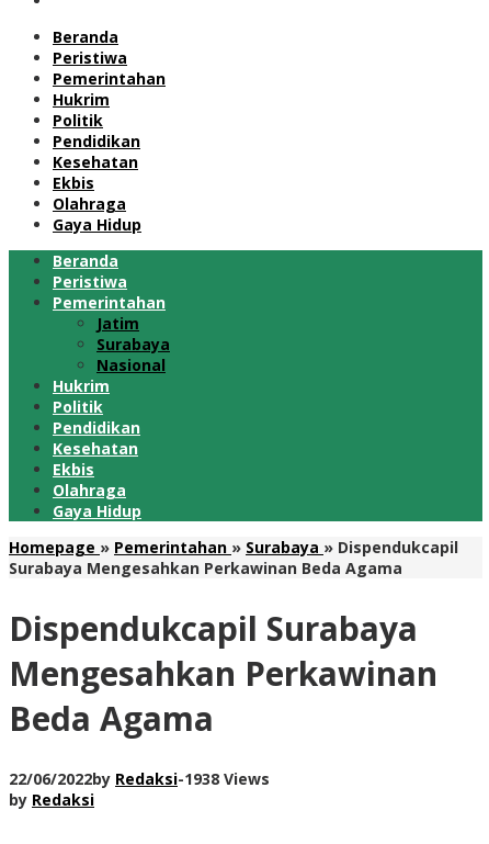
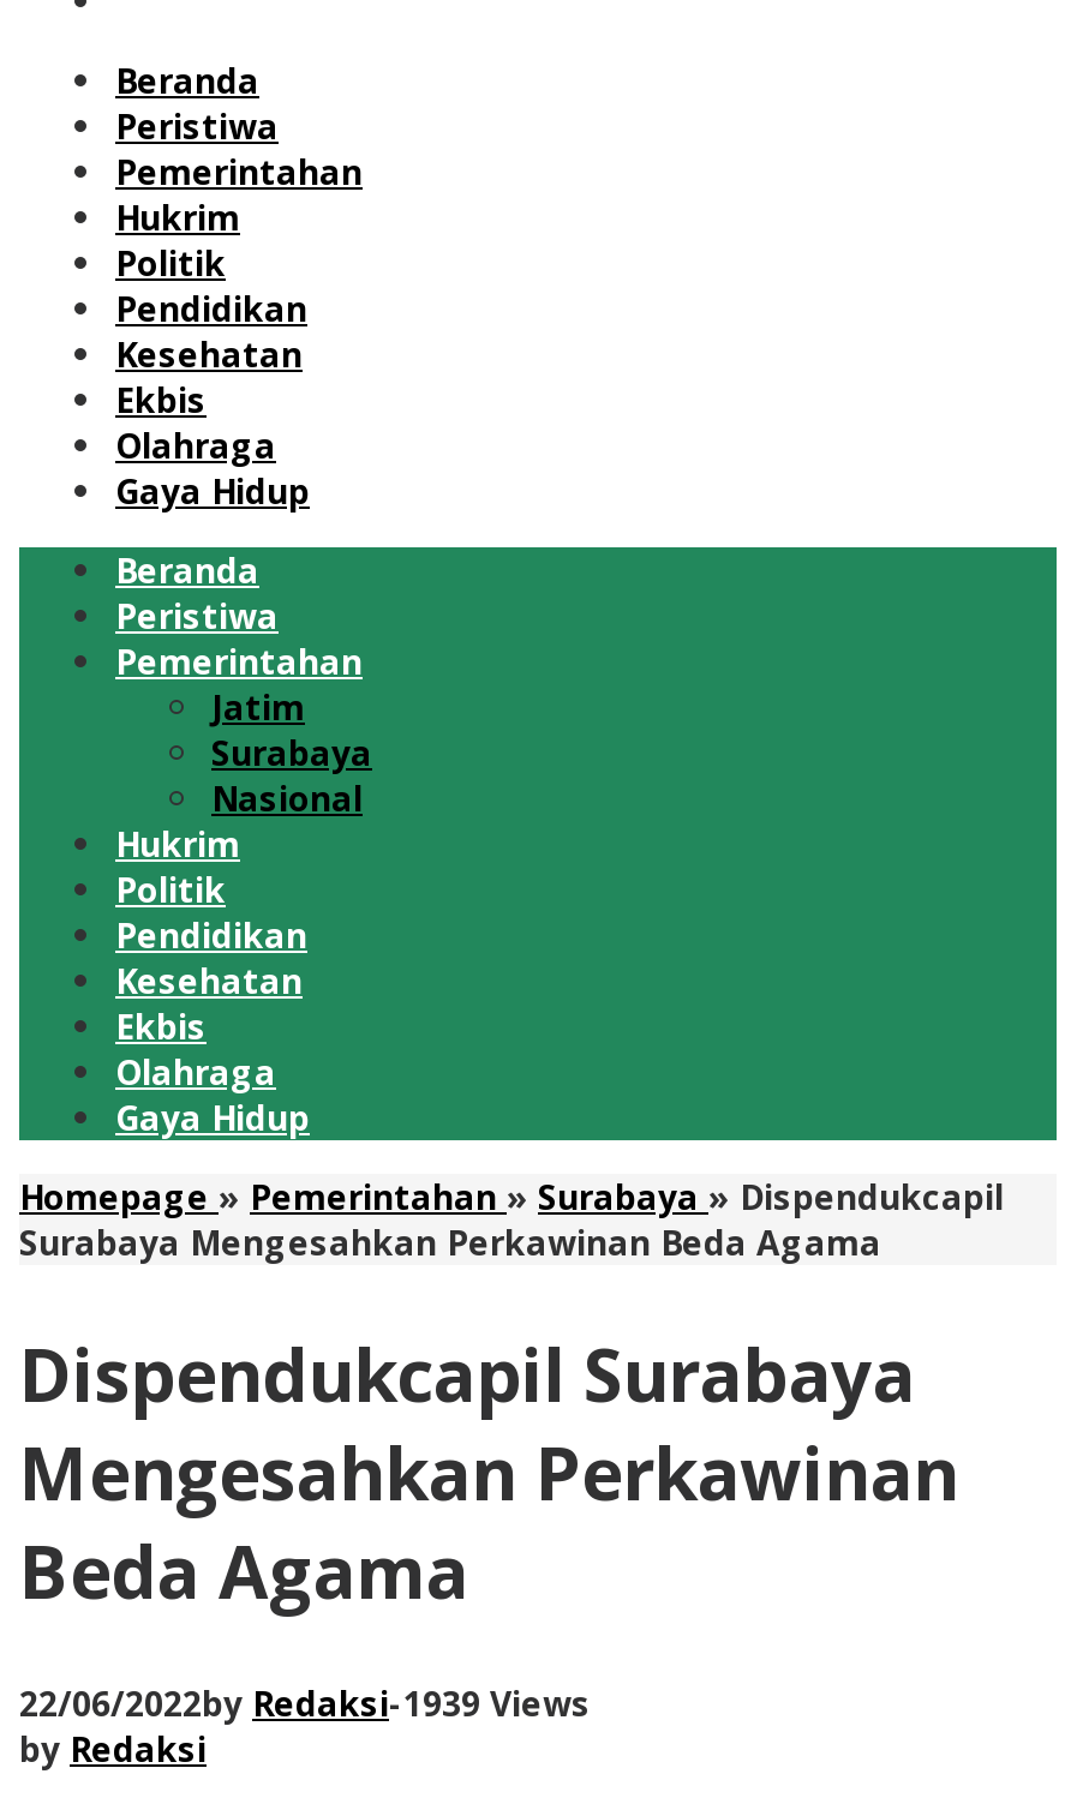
- 22/06/2022by Redaksi-1938 Views
+ 22/06/2022by Redaksi-1939 Views
